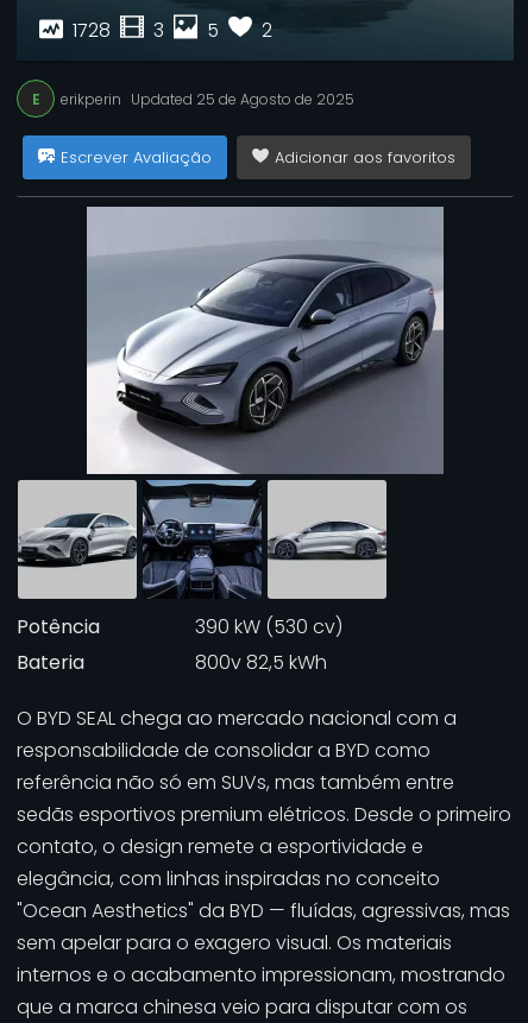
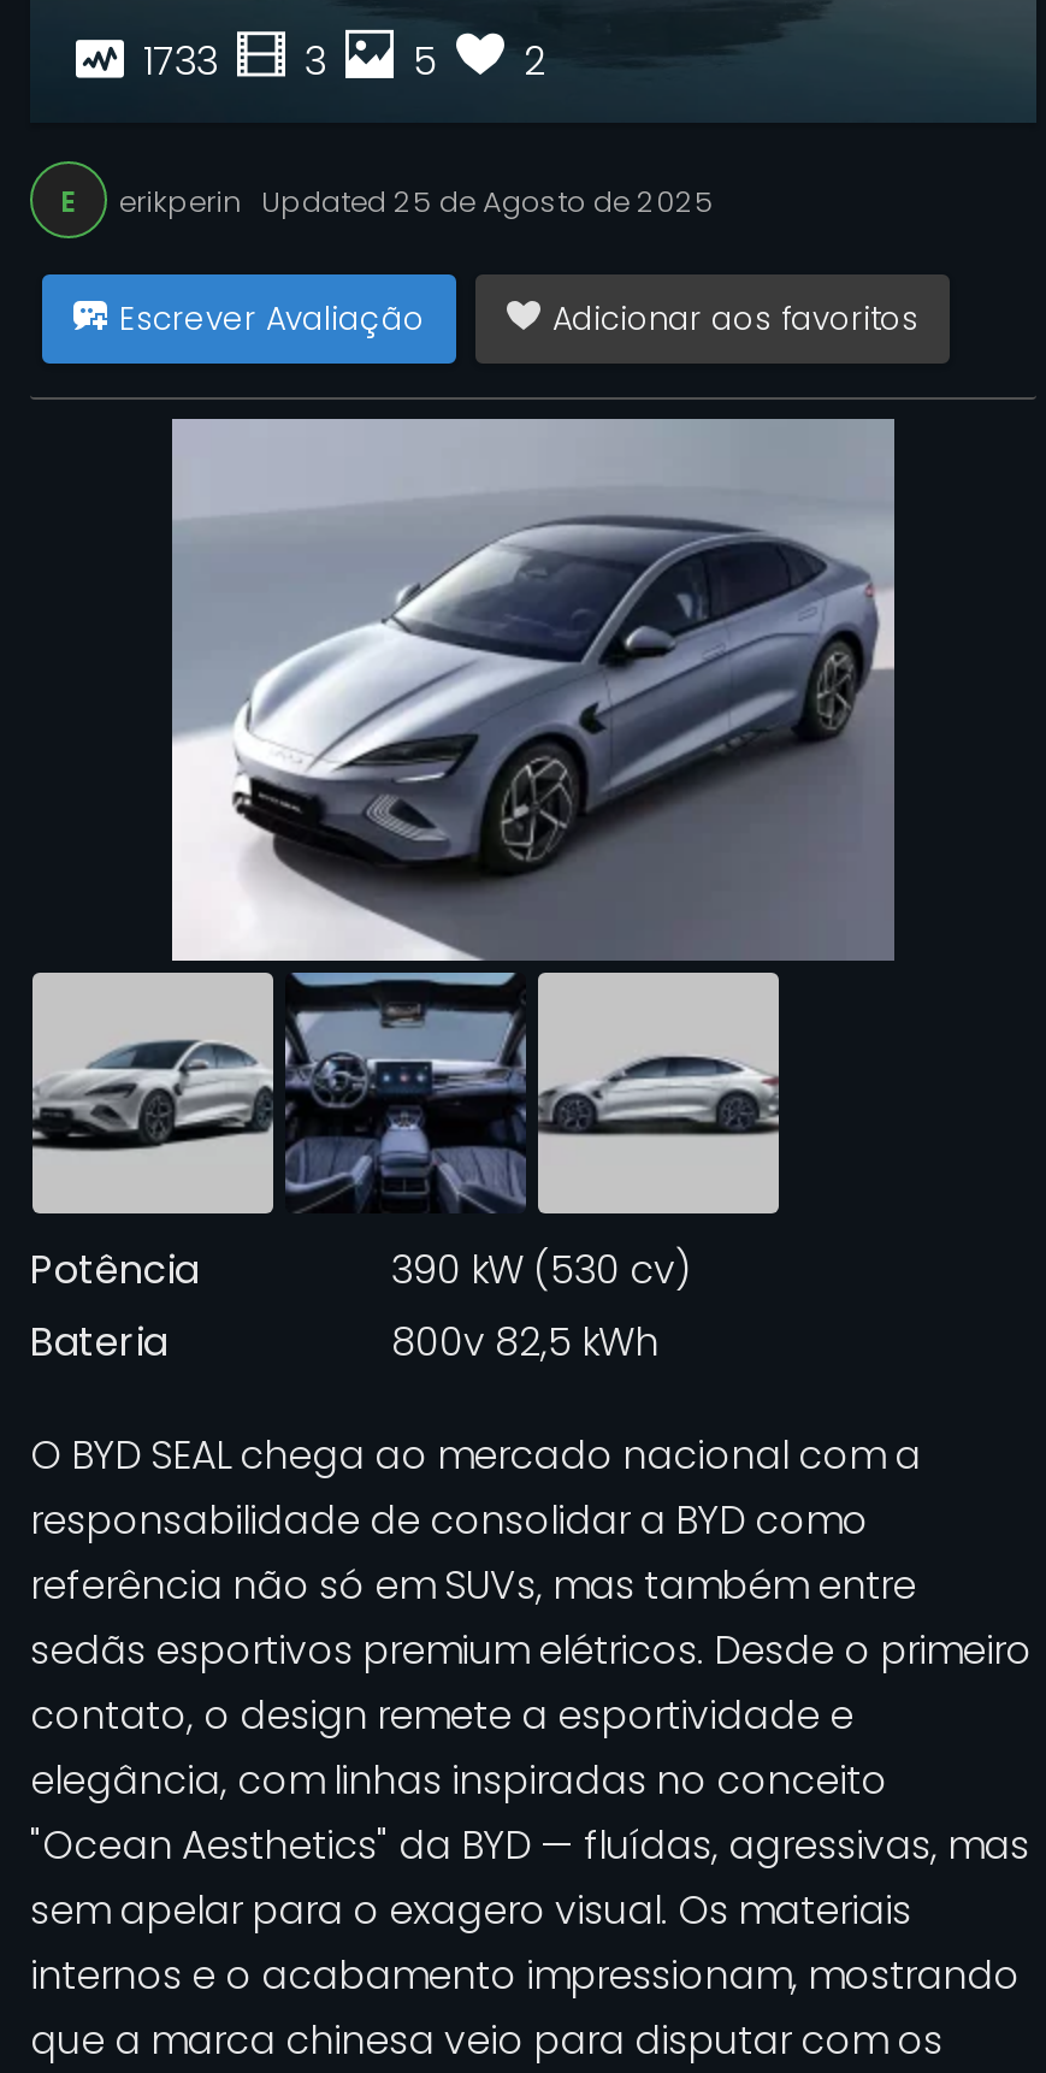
- 1728 3 5 2
+ 1733 3 5 2
